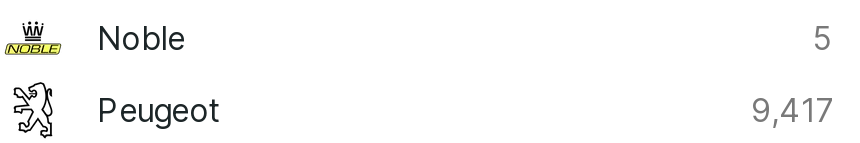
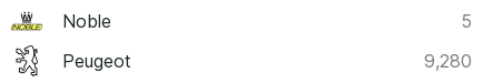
- 9,417
+ 9,280
